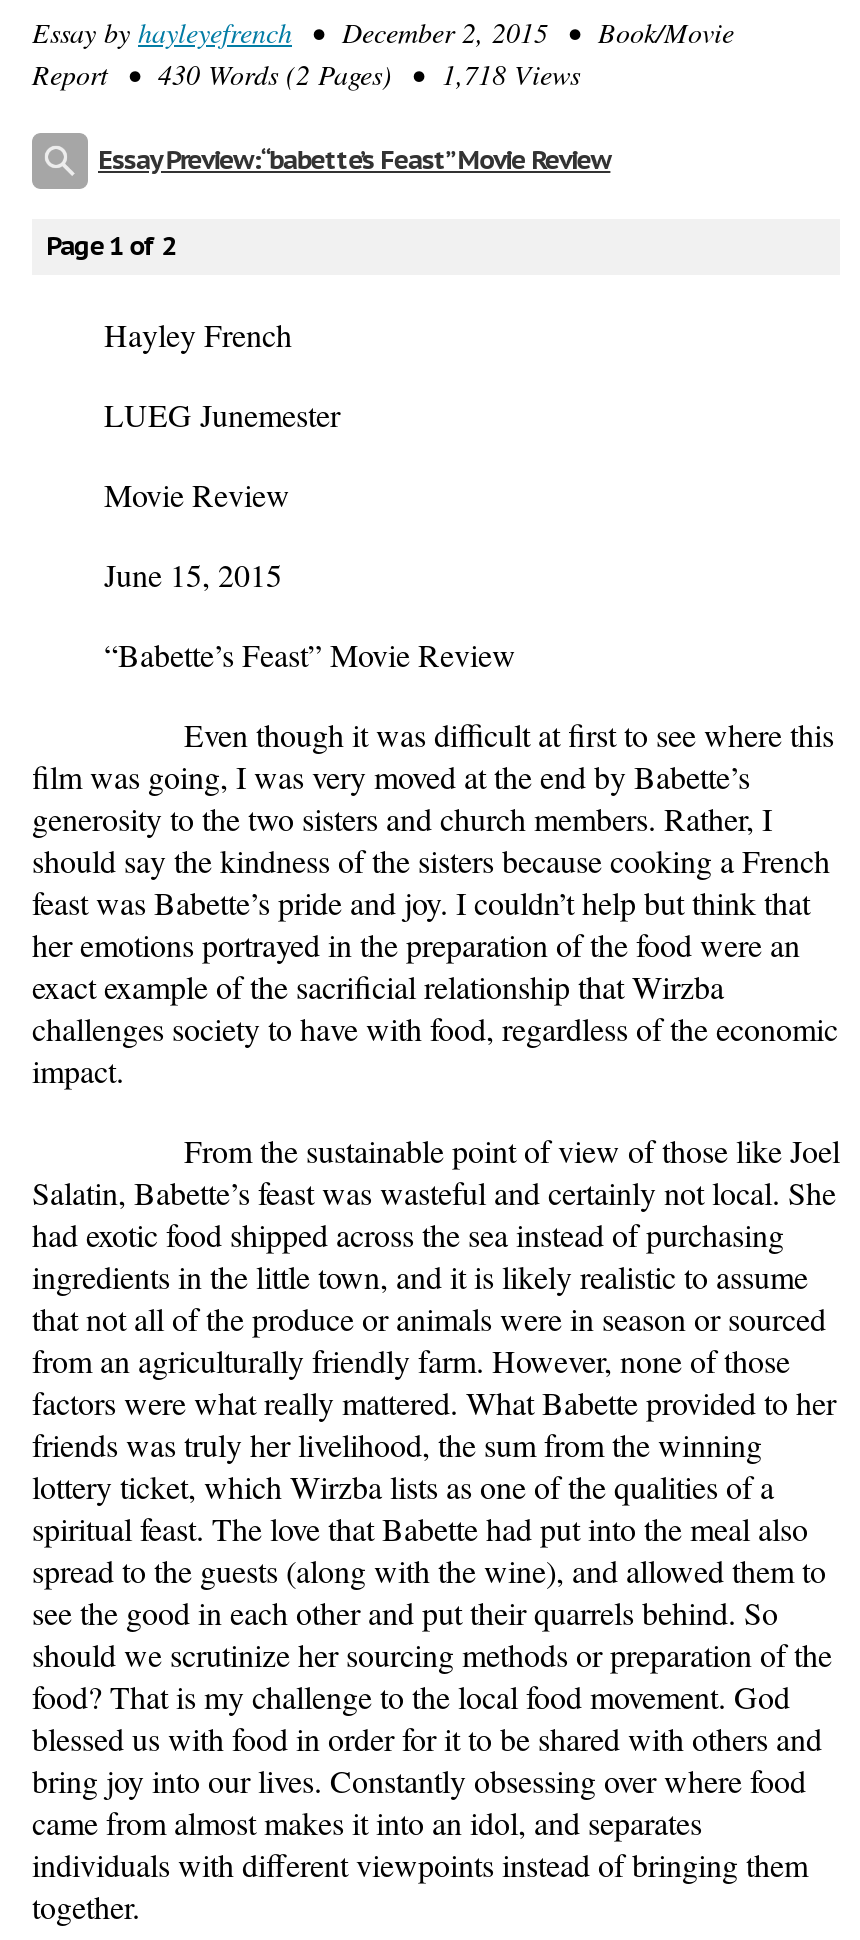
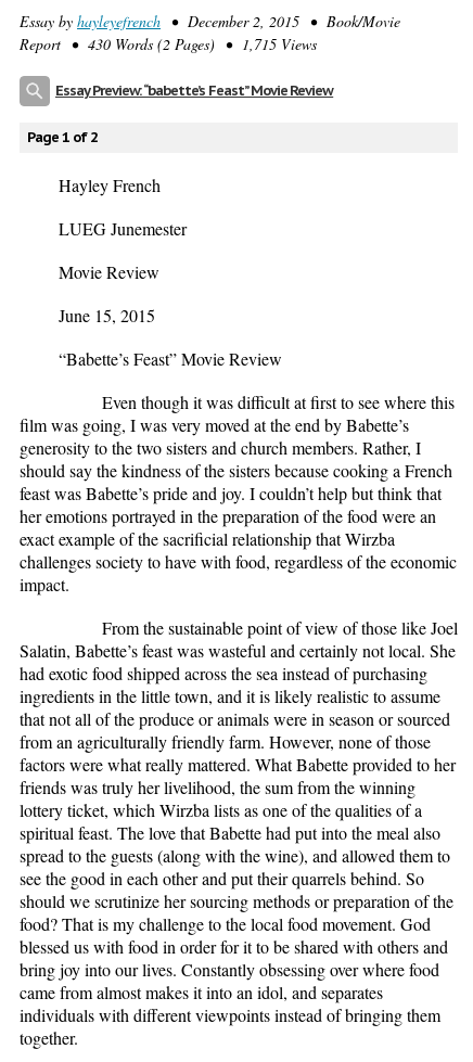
- Report • 430 Words (2 Pages) • 1,718 Views
+ Report • 430 Words (2 Pages) • 1,715 Views
